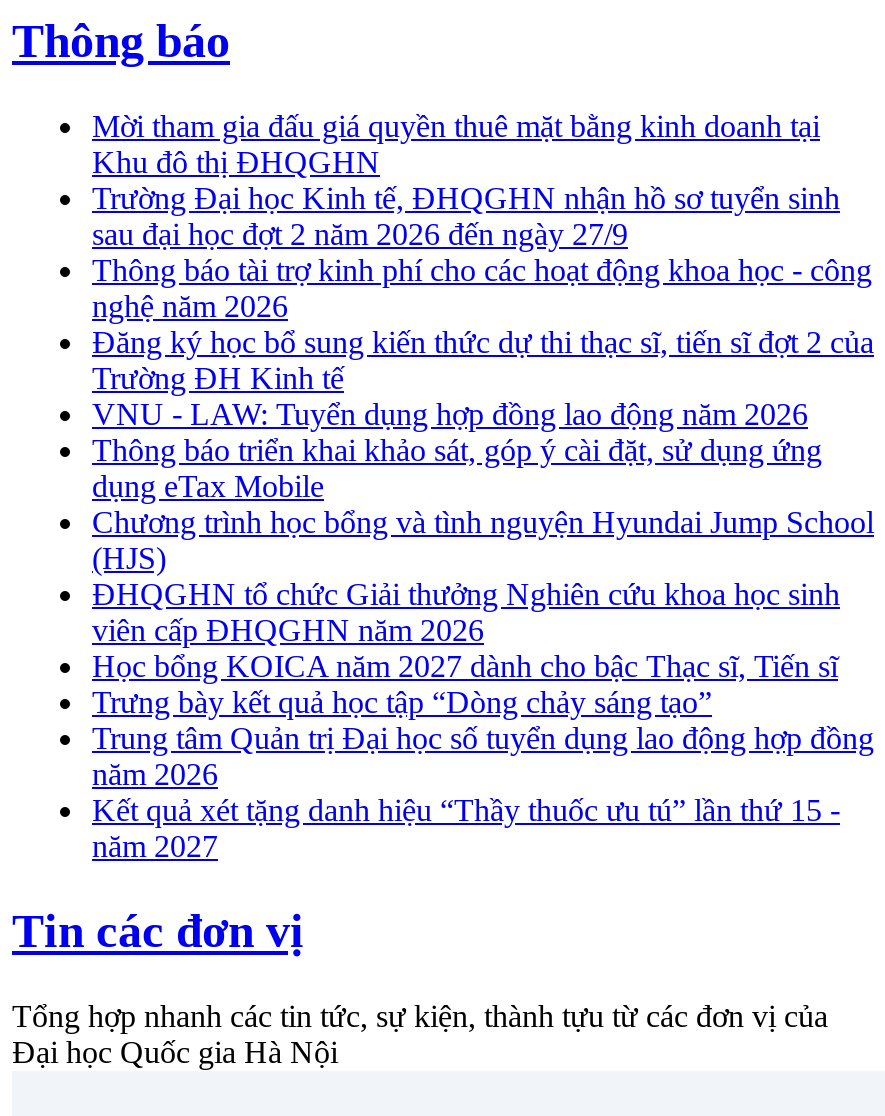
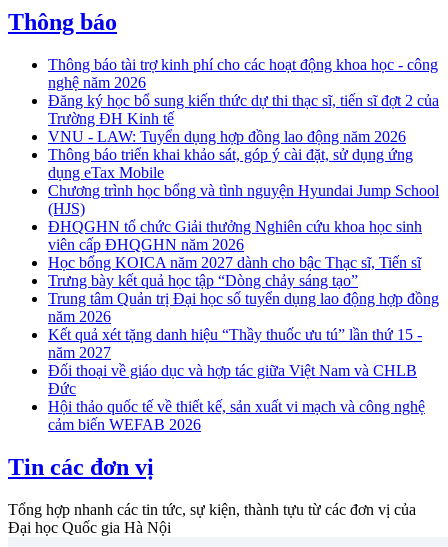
- Mời tham gia đấu giá quyền thuê mặt bằng kinh doanh tại
- Khu đô thị ĐHQGHN
- Trường Đại học Kinh tế, ĐHQGHN nhận hồ sơ tuyển sinh
- sau đại học đợt 2 năm 2026 đến ngày 27/9

moved up: Thông báo tài trợ kinh phí cho các hoạt động khoa học - công | nghệ năm 2026 | Đăng ký học bổ sung kiến thức dự thi thạc sĩ, tiến sĩ đợt 2 của | ... | Kết quả xét tặng danh hiệu “Thầy thuốc ưu tú” lần thứ 15 - | năm 2027

+ Đối thoại về giáo dục và hợp tác giữa Việt Nam và CHLB
+ Đức
+ Hội thảo quốc tế về thiết kế, sản xuất vi mạch và công nghệ
+ cảm biến WEFAB 2026
